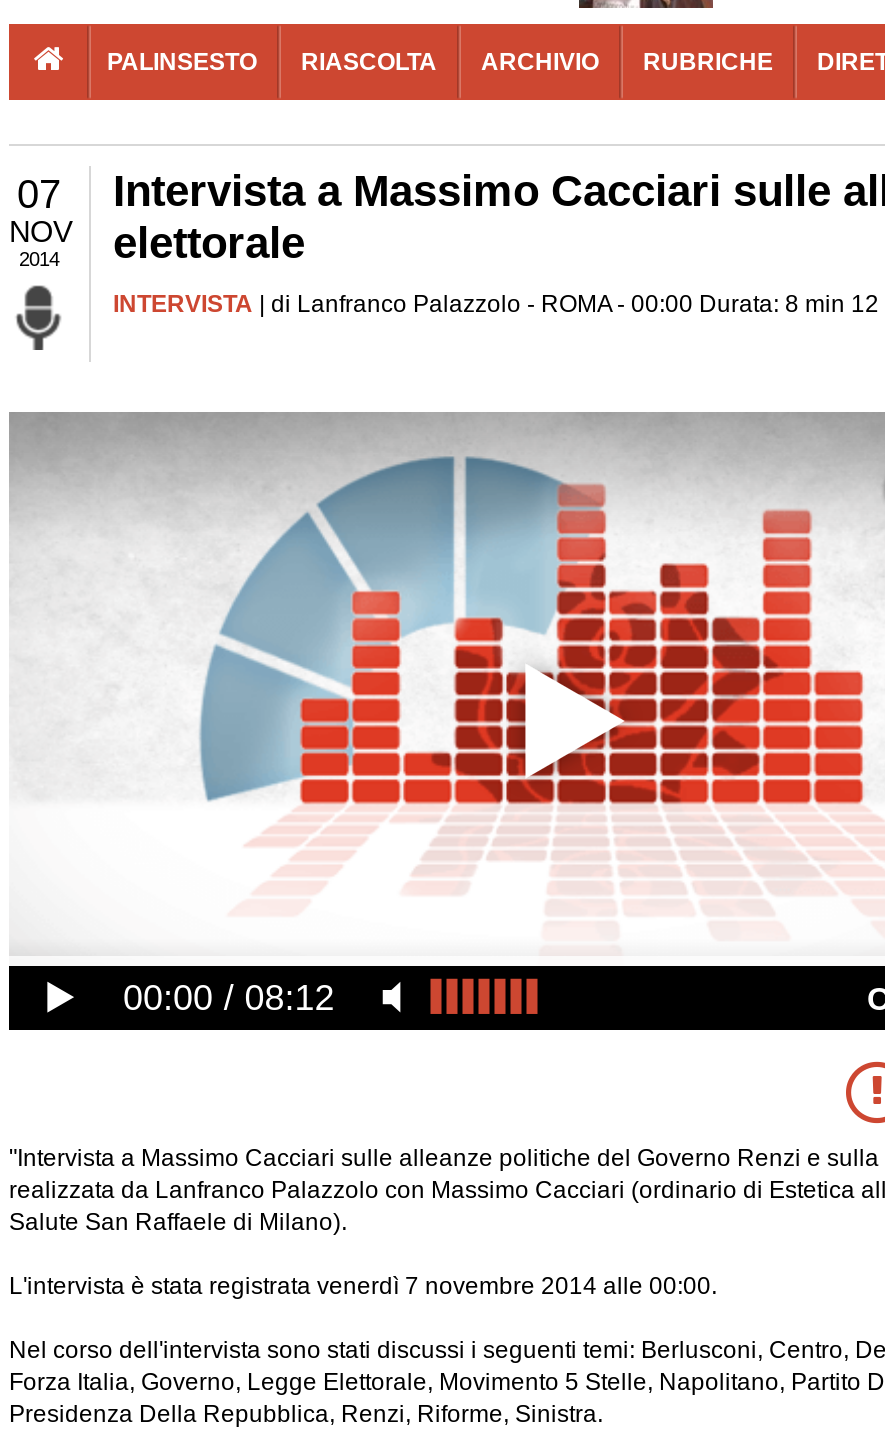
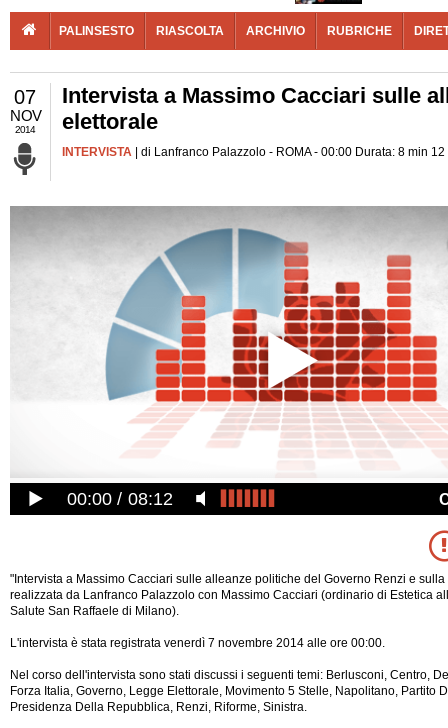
- L'intervista è stata registrata venerdì 7 novembre 2014 alle 00:00.
+ L'intervista è stata registrata venerdì 7 novembre 2014 alle ore 00:00.
